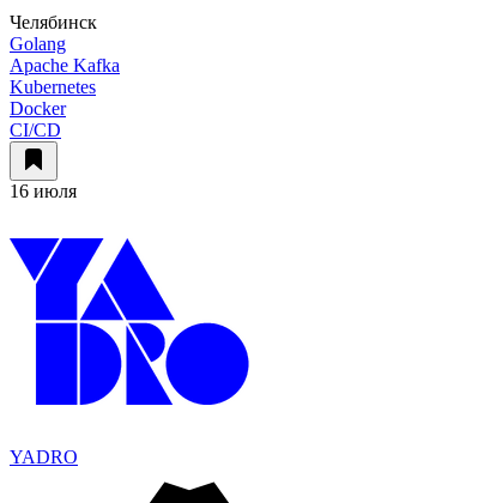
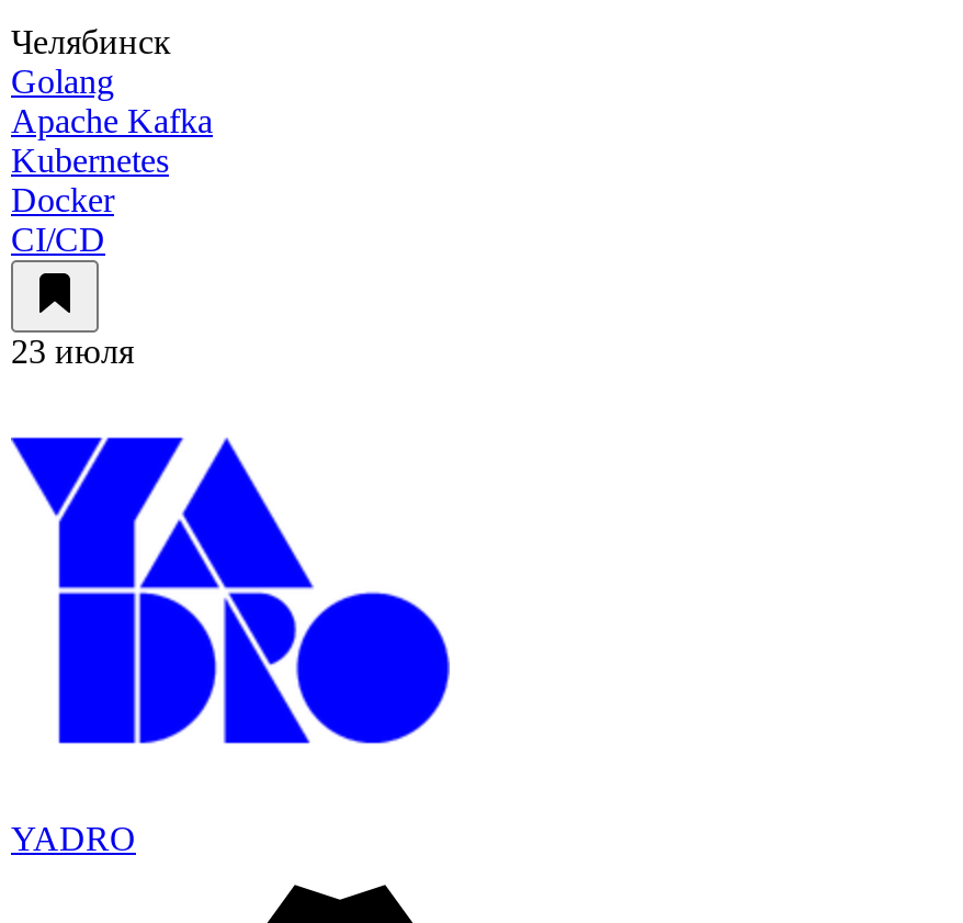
- 16 июля
+ 23 июля
